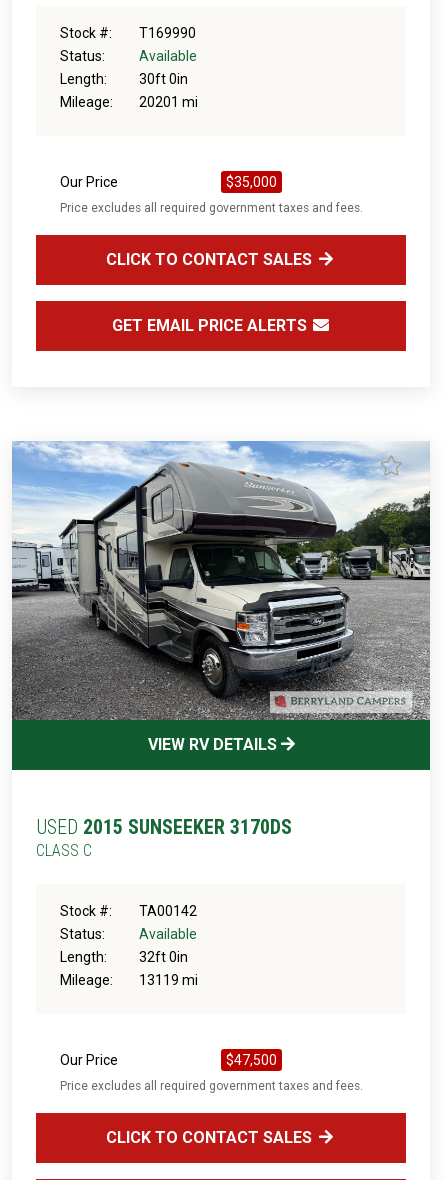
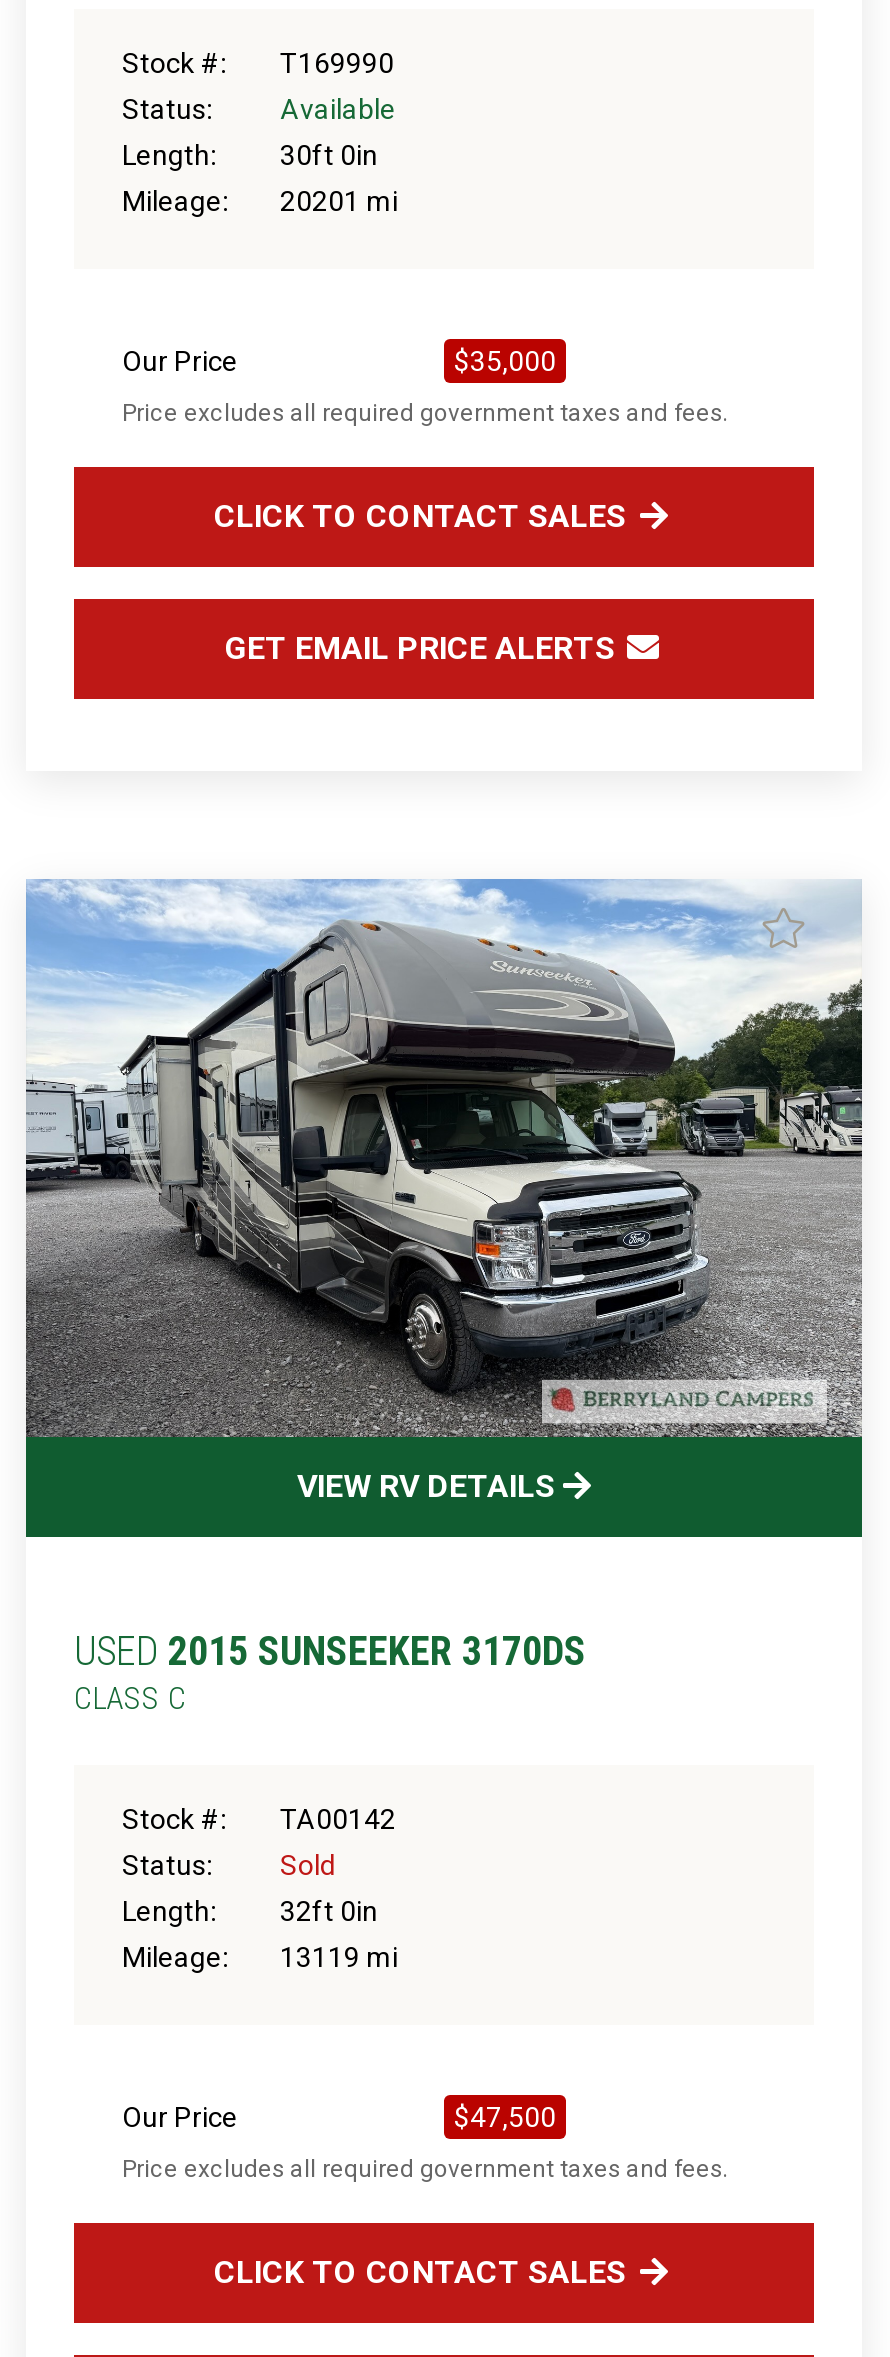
- Available
+ Sold
